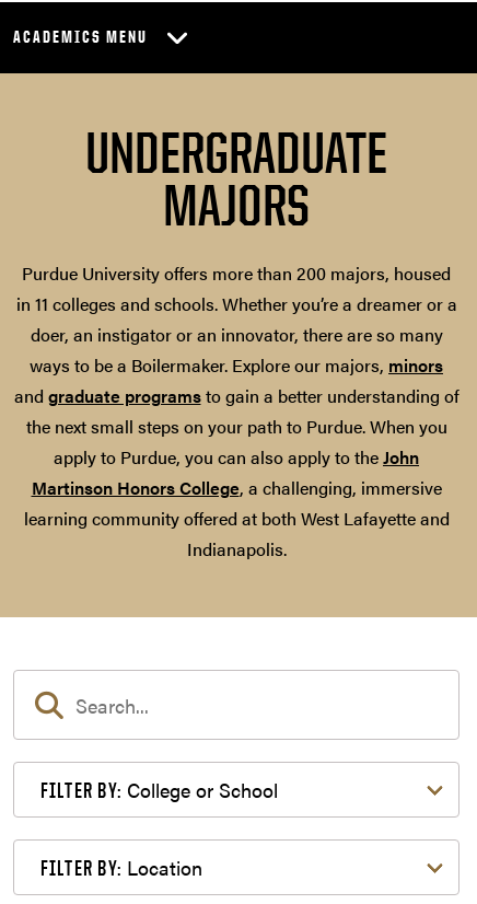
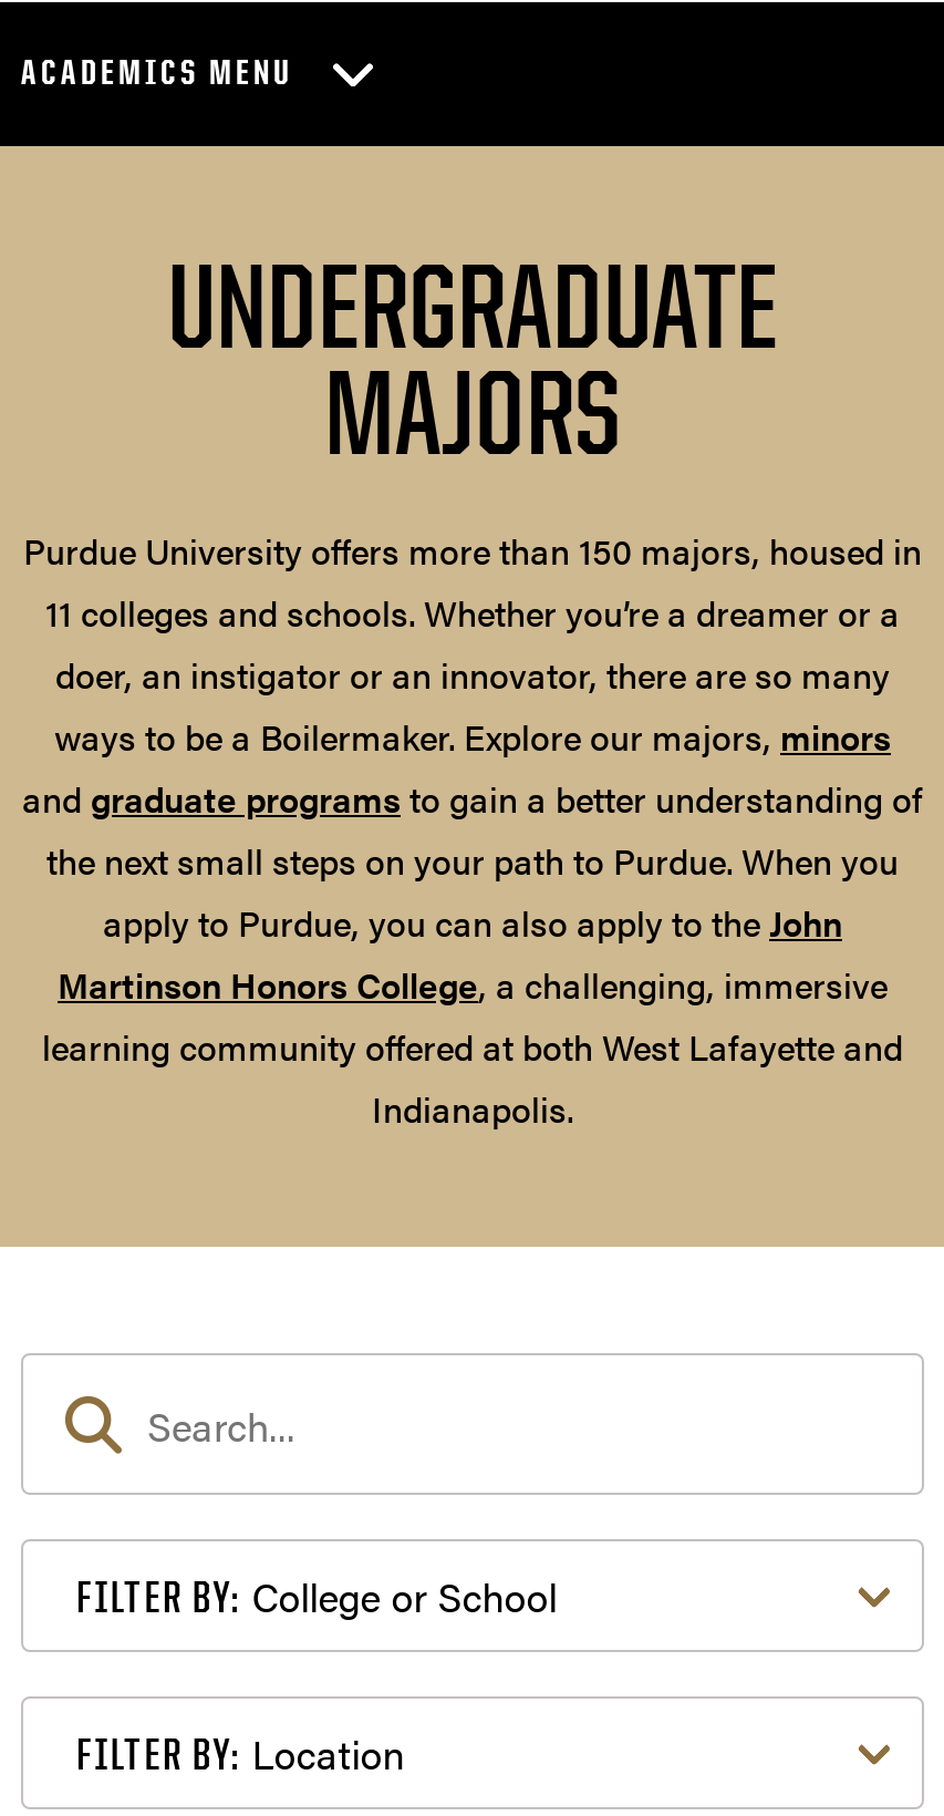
- Purdue University offers more than 200 majors, housed
- in 11 colleges and schools. Whether you’re a dreamer or a
+ Purdue University offers more than 150 majors, housed in
+ 11 colleges and schools. Whether you’re a dreamer or a
